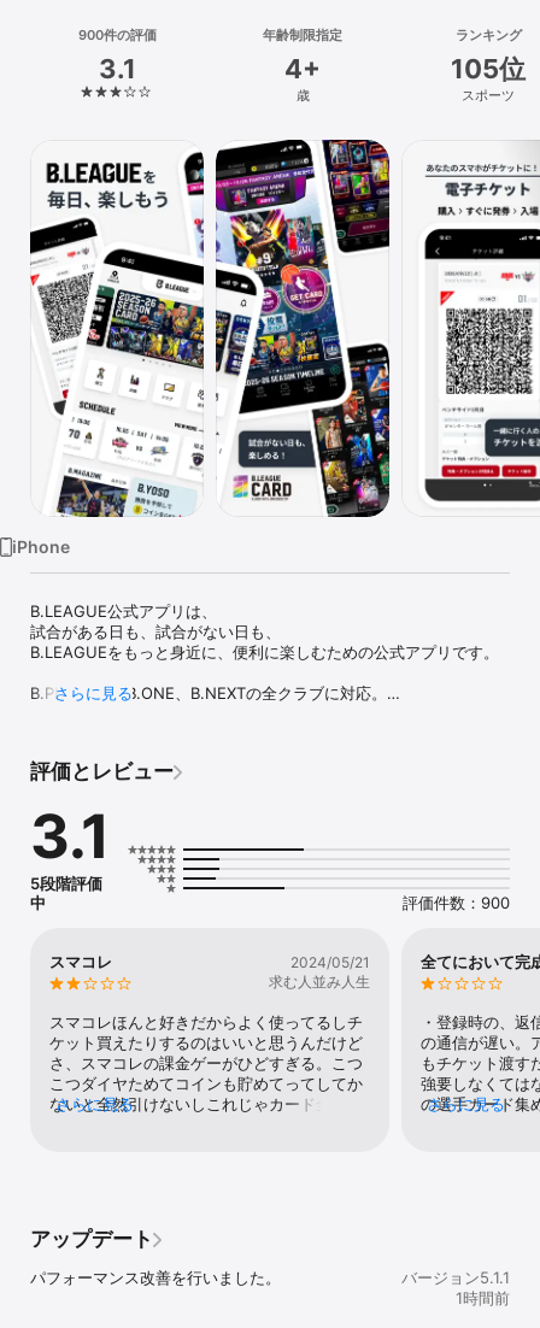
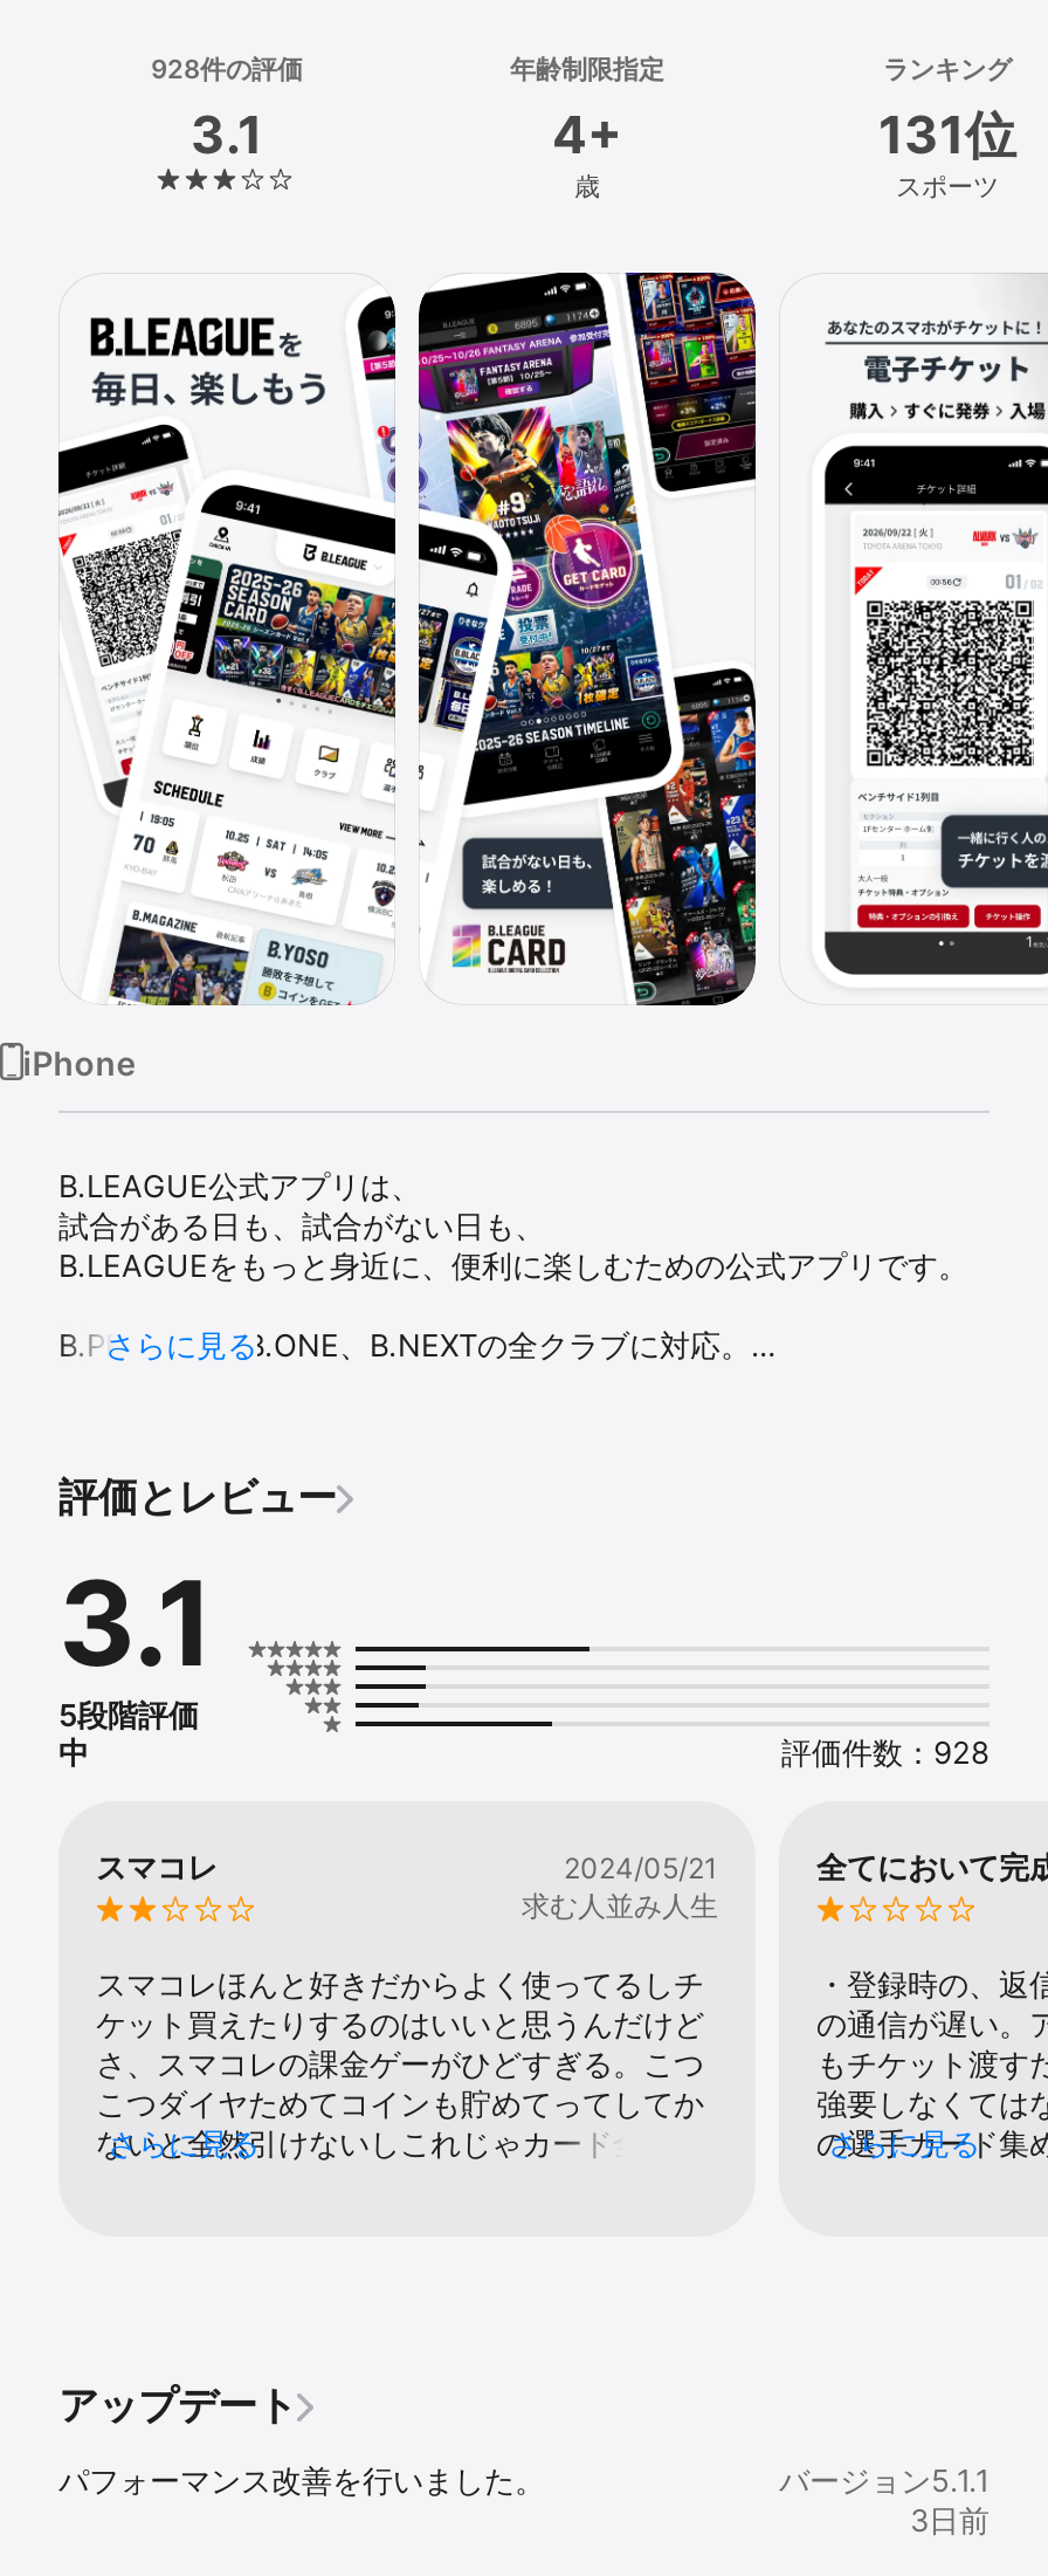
- 900件の評価
+ 928件の評価

- 105位
+ 131位

- 評価件数：900
+ 評価件数：928

- 1時間前
+ 3日前
